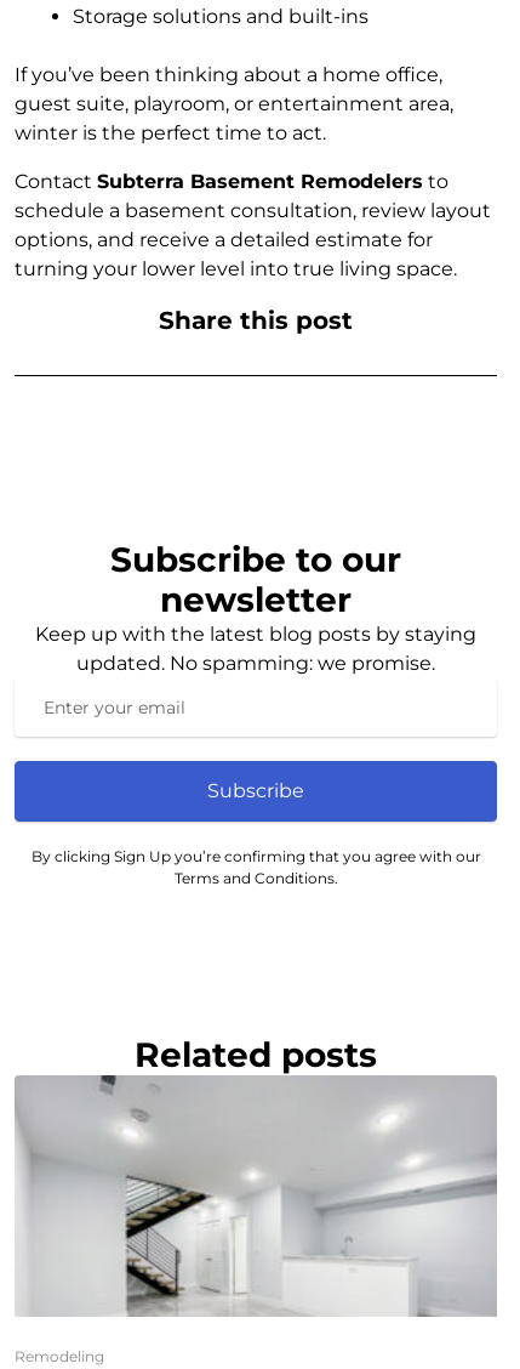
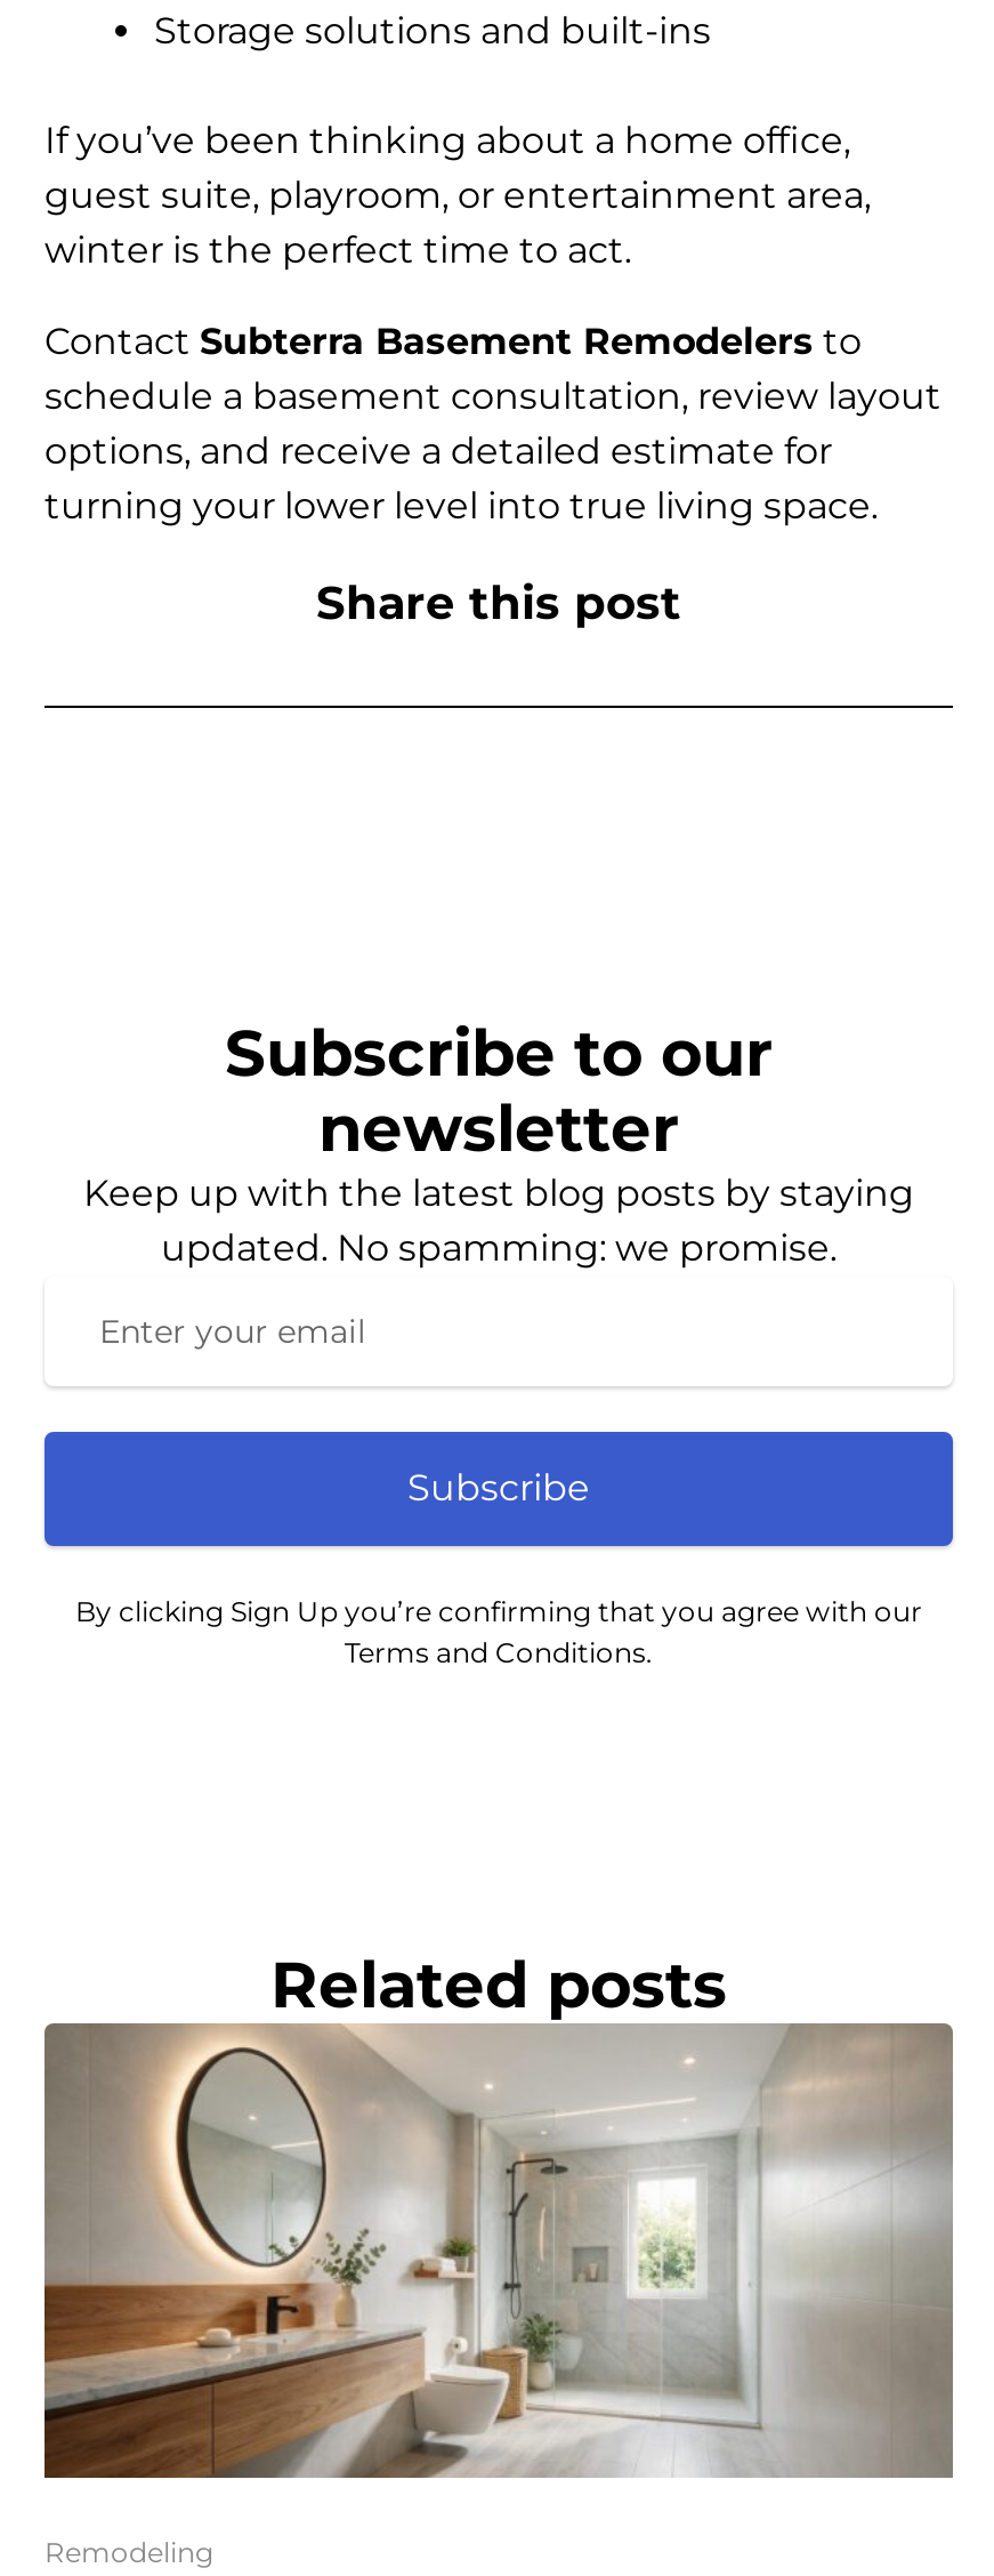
- [image]
+ [image]
